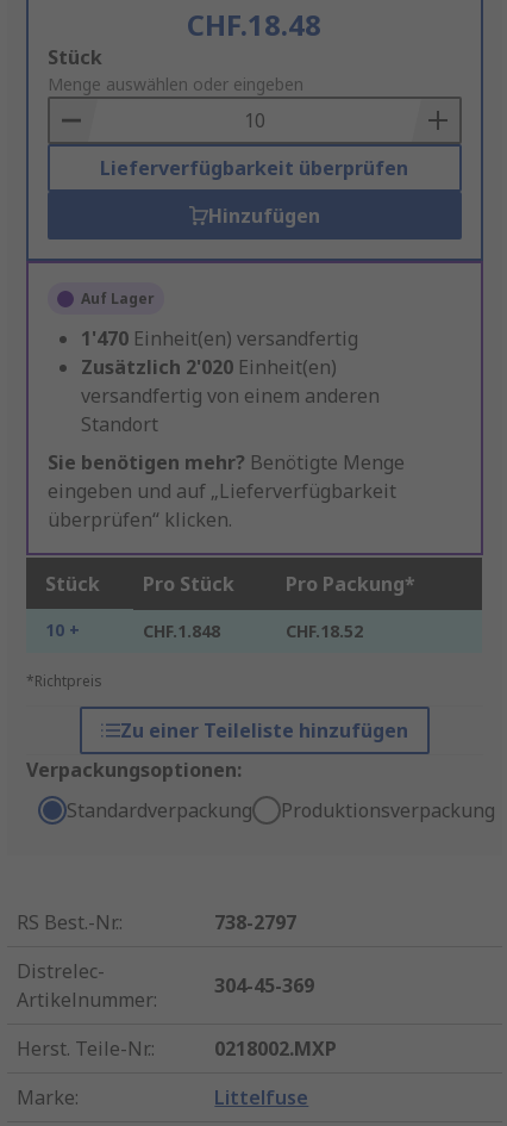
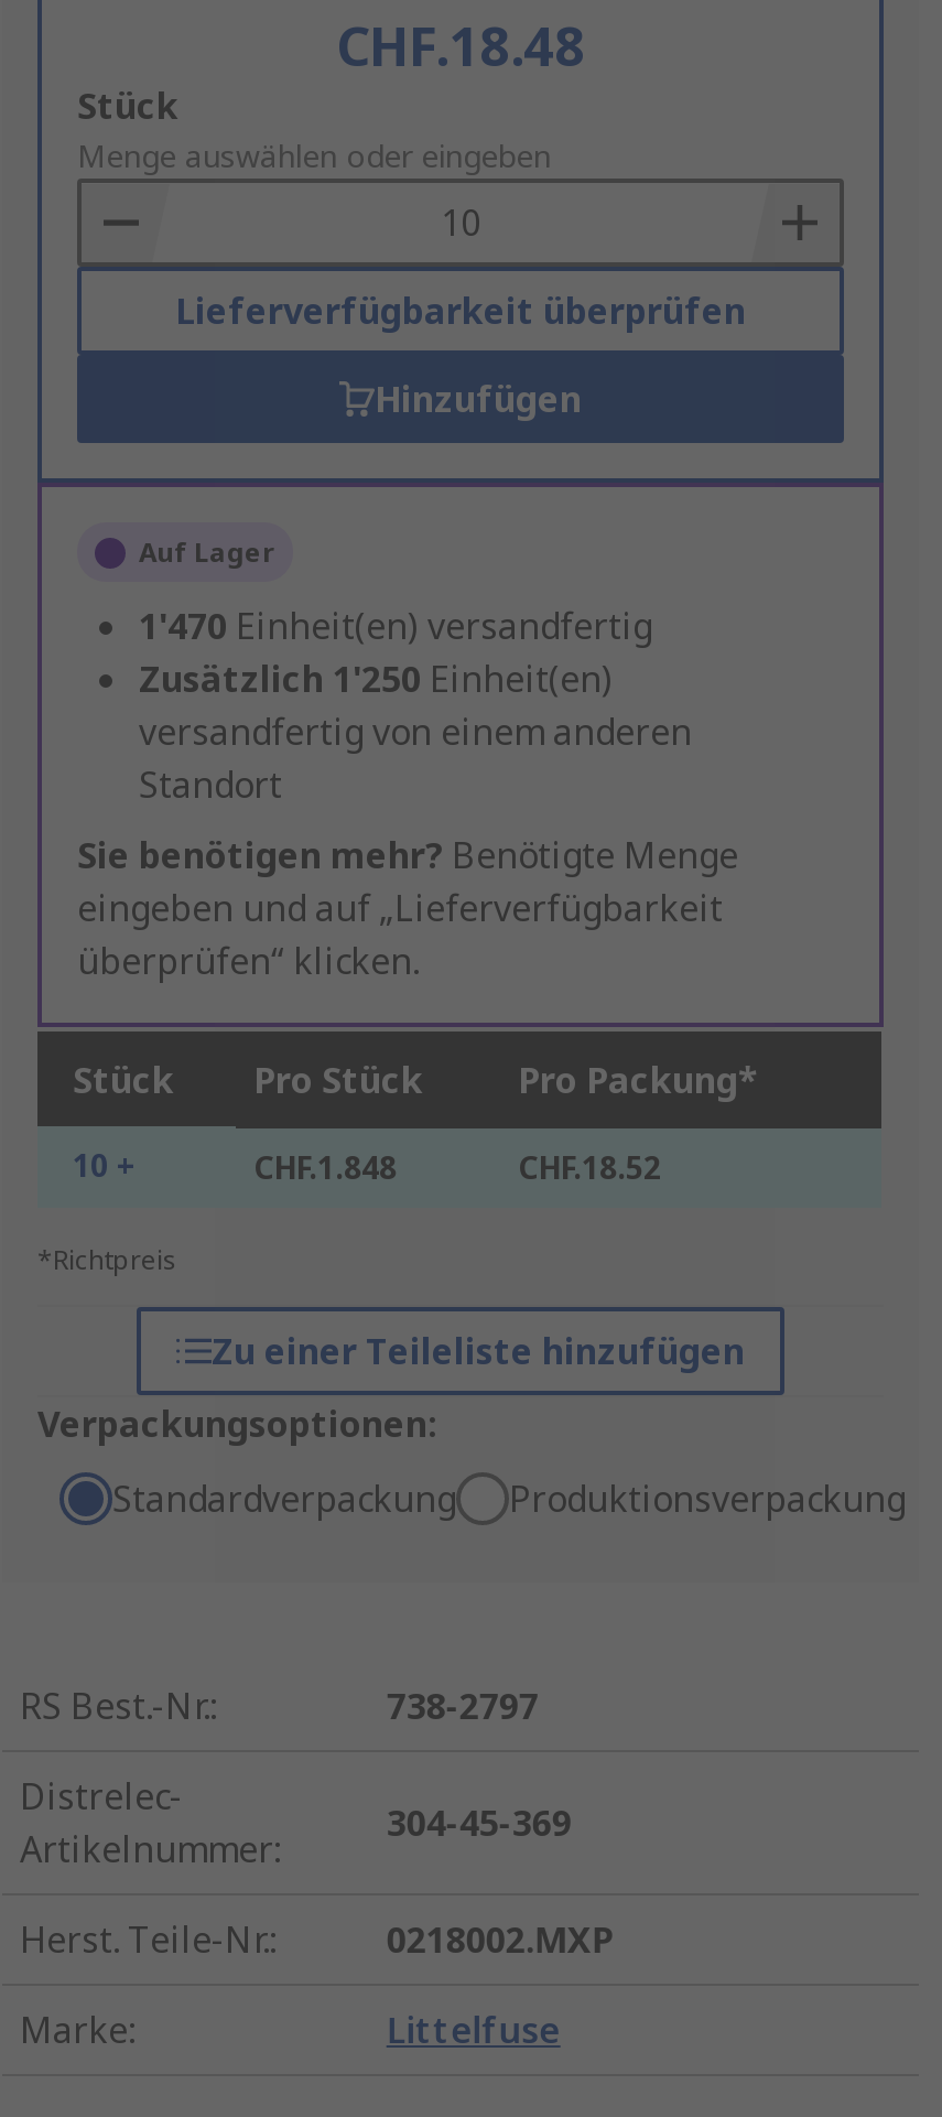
- Zusätzlich 2'020 Einheit(en)
+ Zusätzlich 1'250 Einheit(en)
